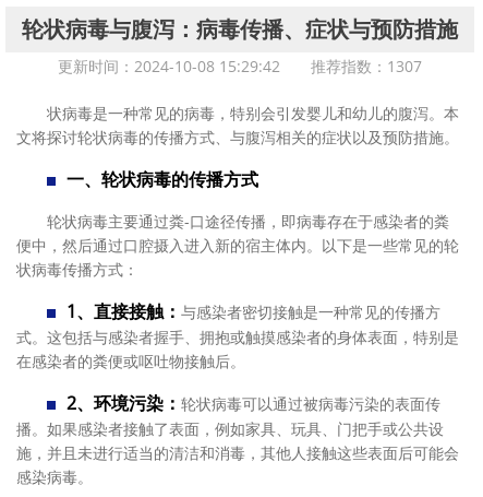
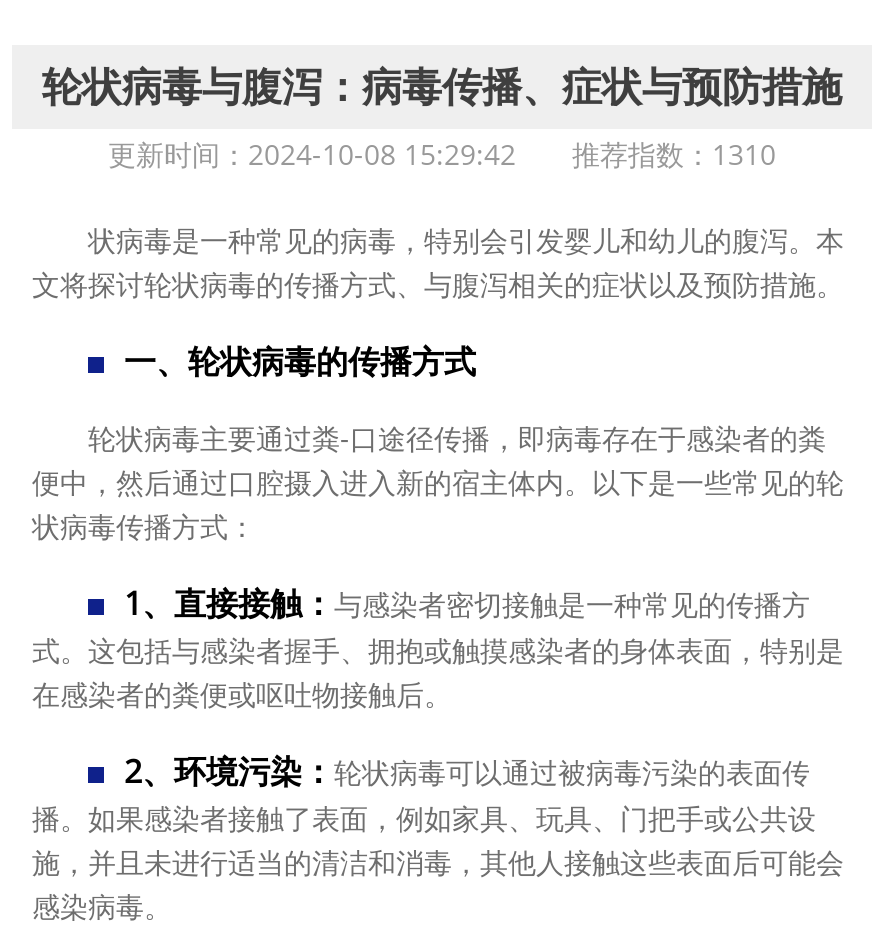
- 更新时间：2024-10-08 15:29:42 推荐指数：1307
+ 更新时间：2024-10-08 15:29:42 推荐指数：1310
